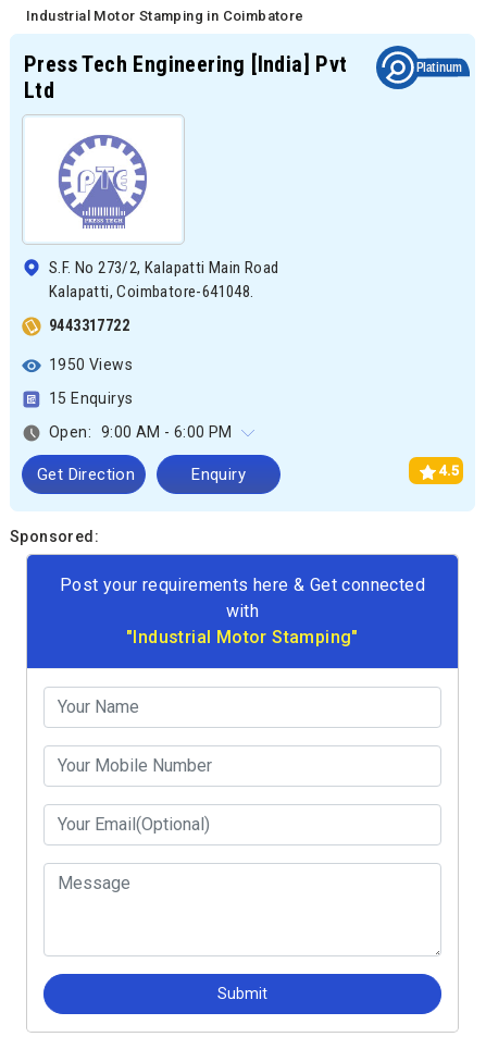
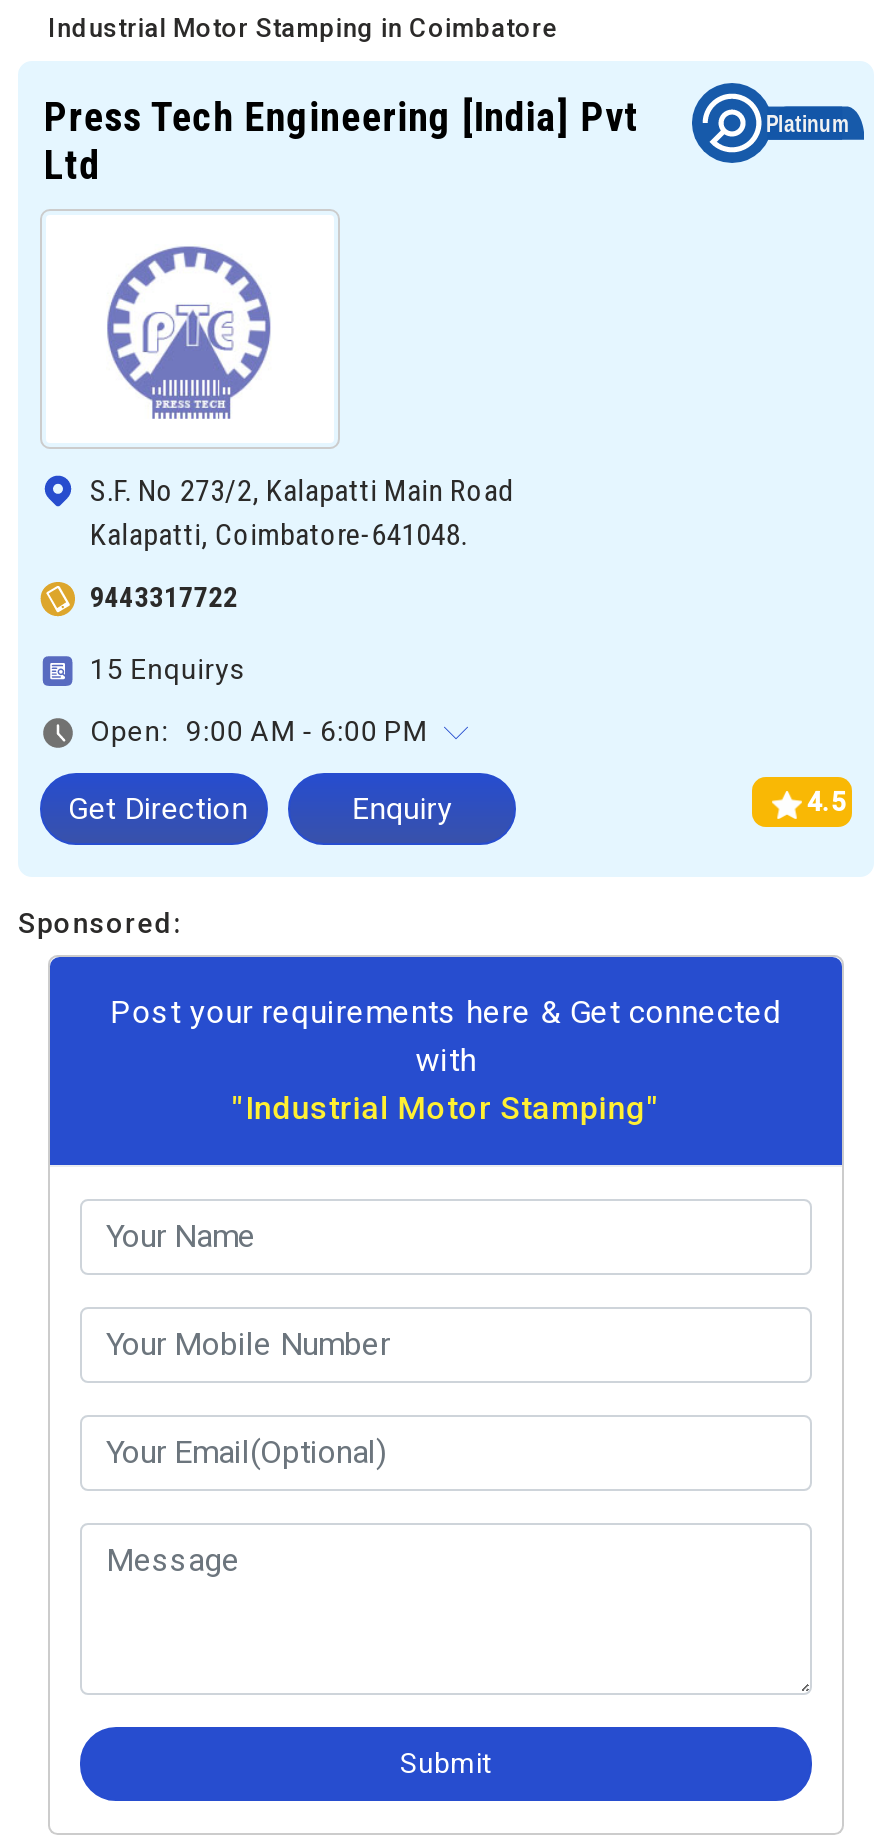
- 1950 Views
